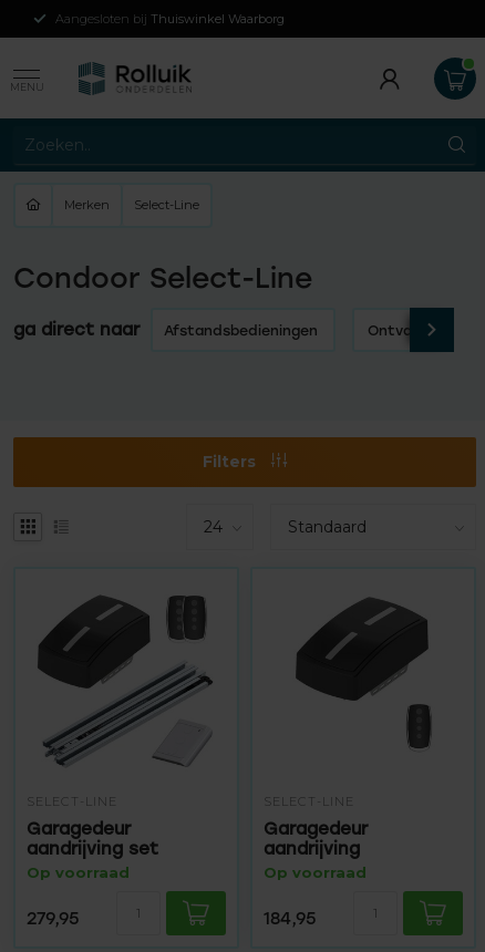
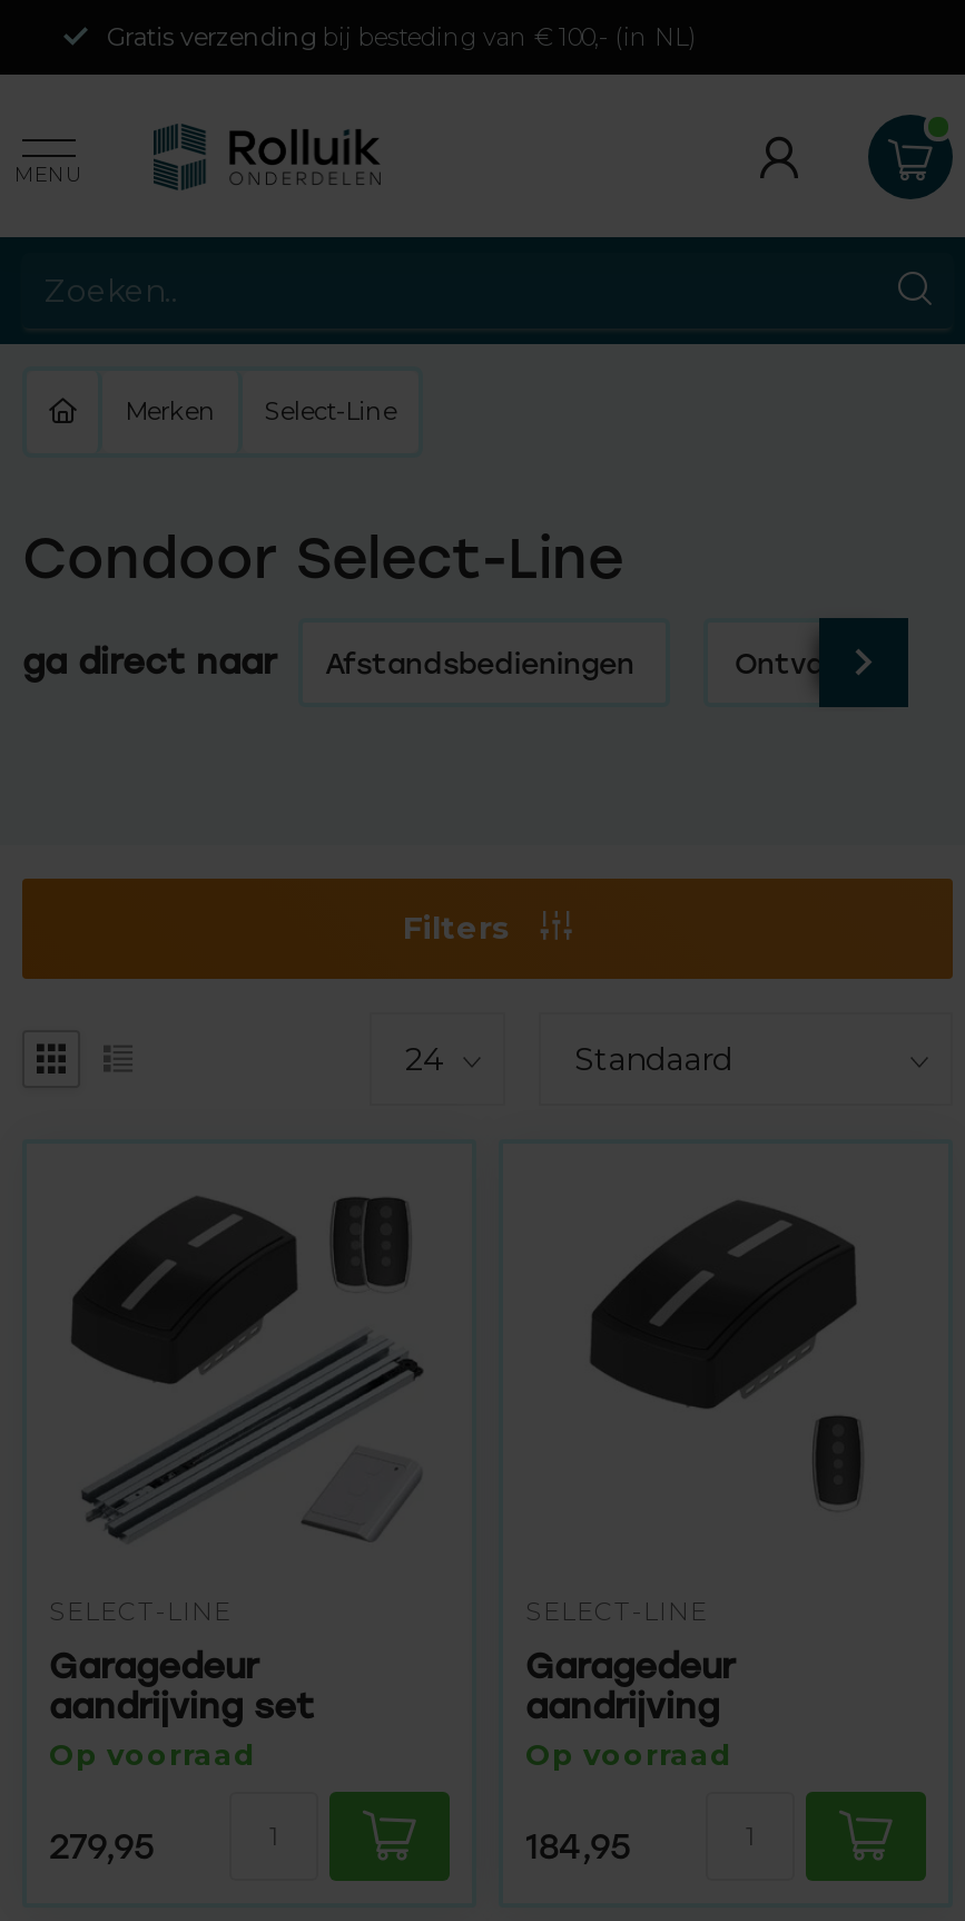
- Aangesloten bij Thuiswinkel Waarborg
+ Gratis verzending bij besteding van € 100,- (in NL)
